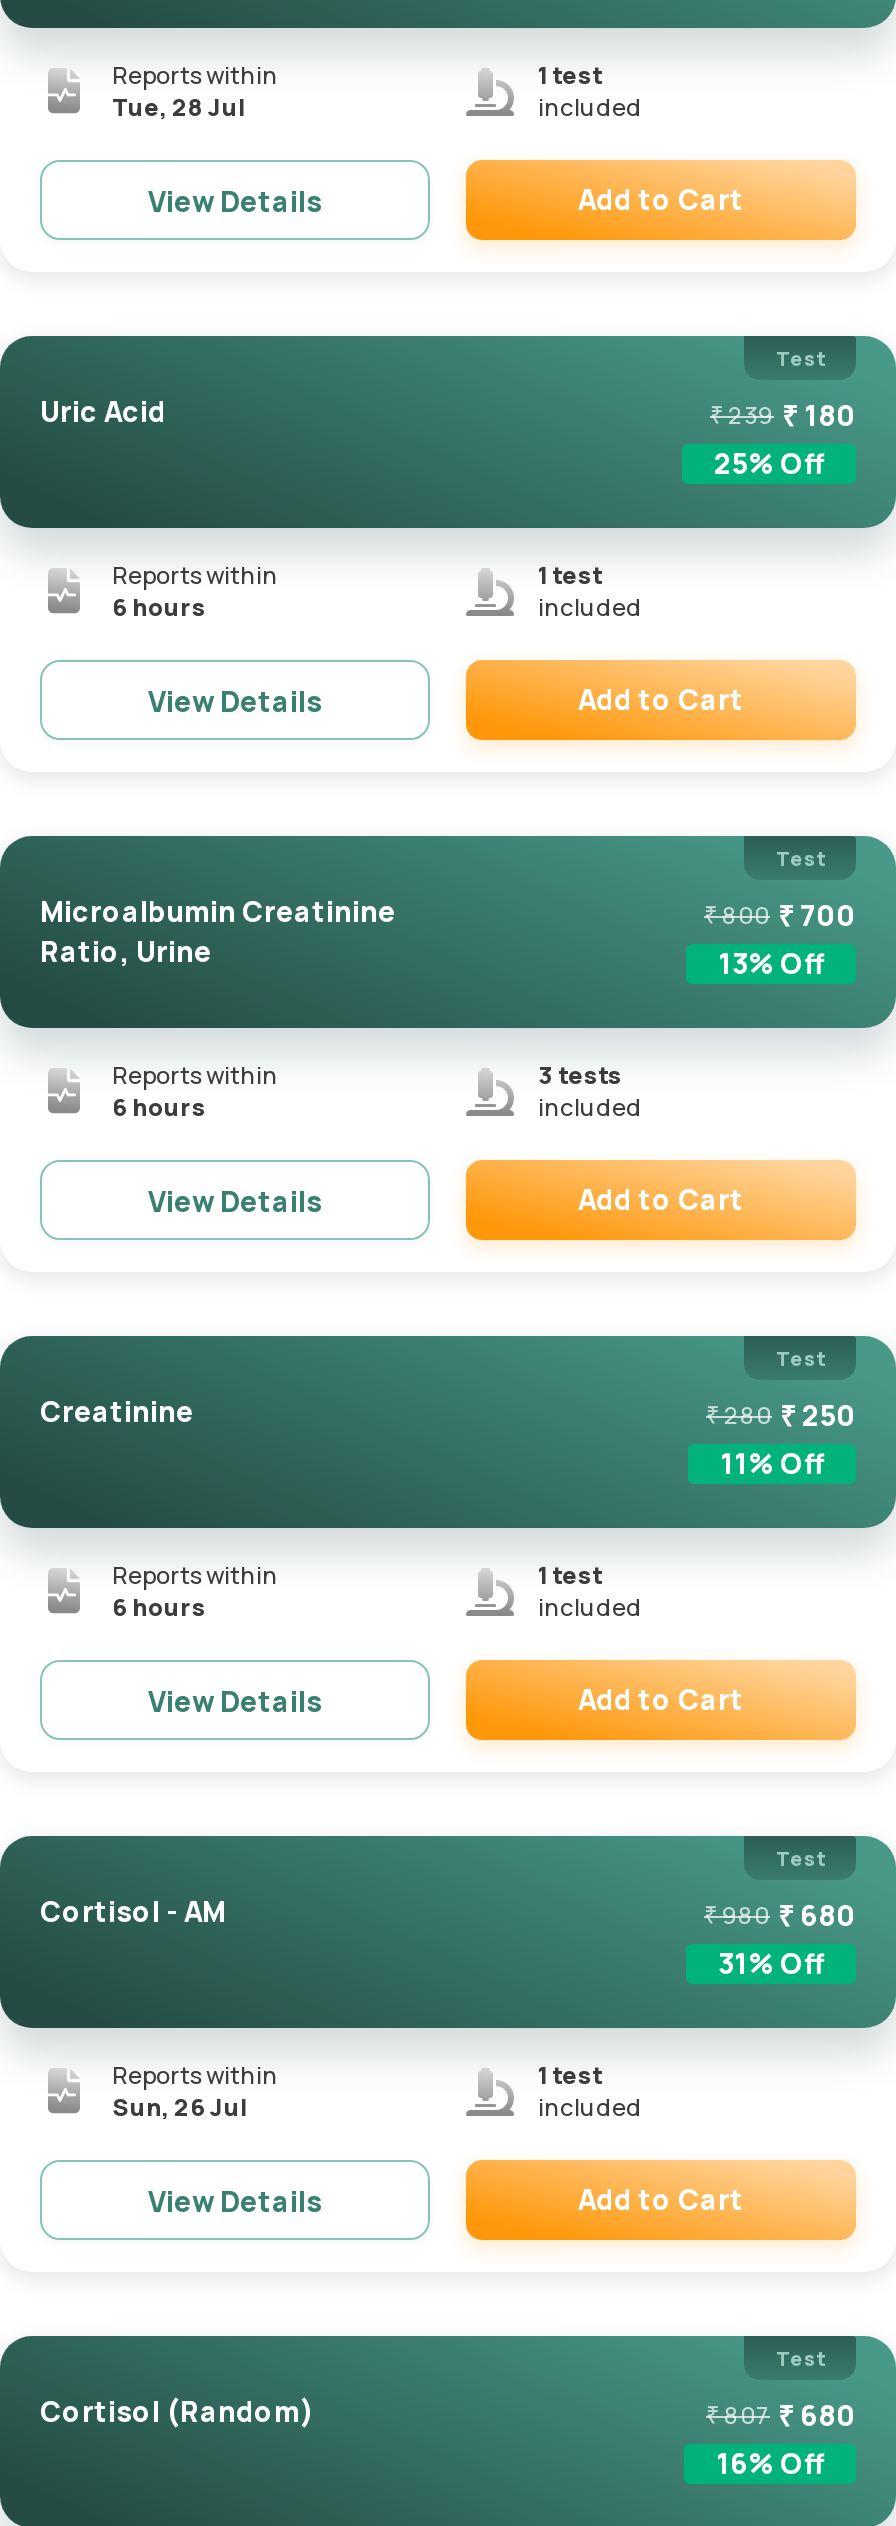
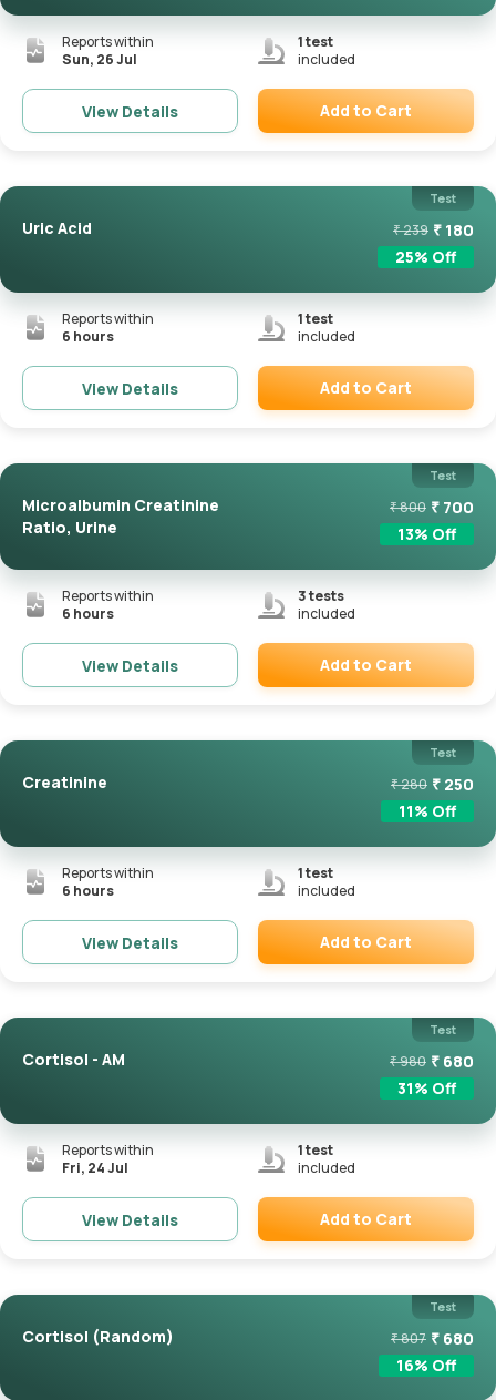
- Tue, 28 Jul
+ Sun, 26 Jul

- Sun, 26 Jul
+ Fri, 24 Jul
